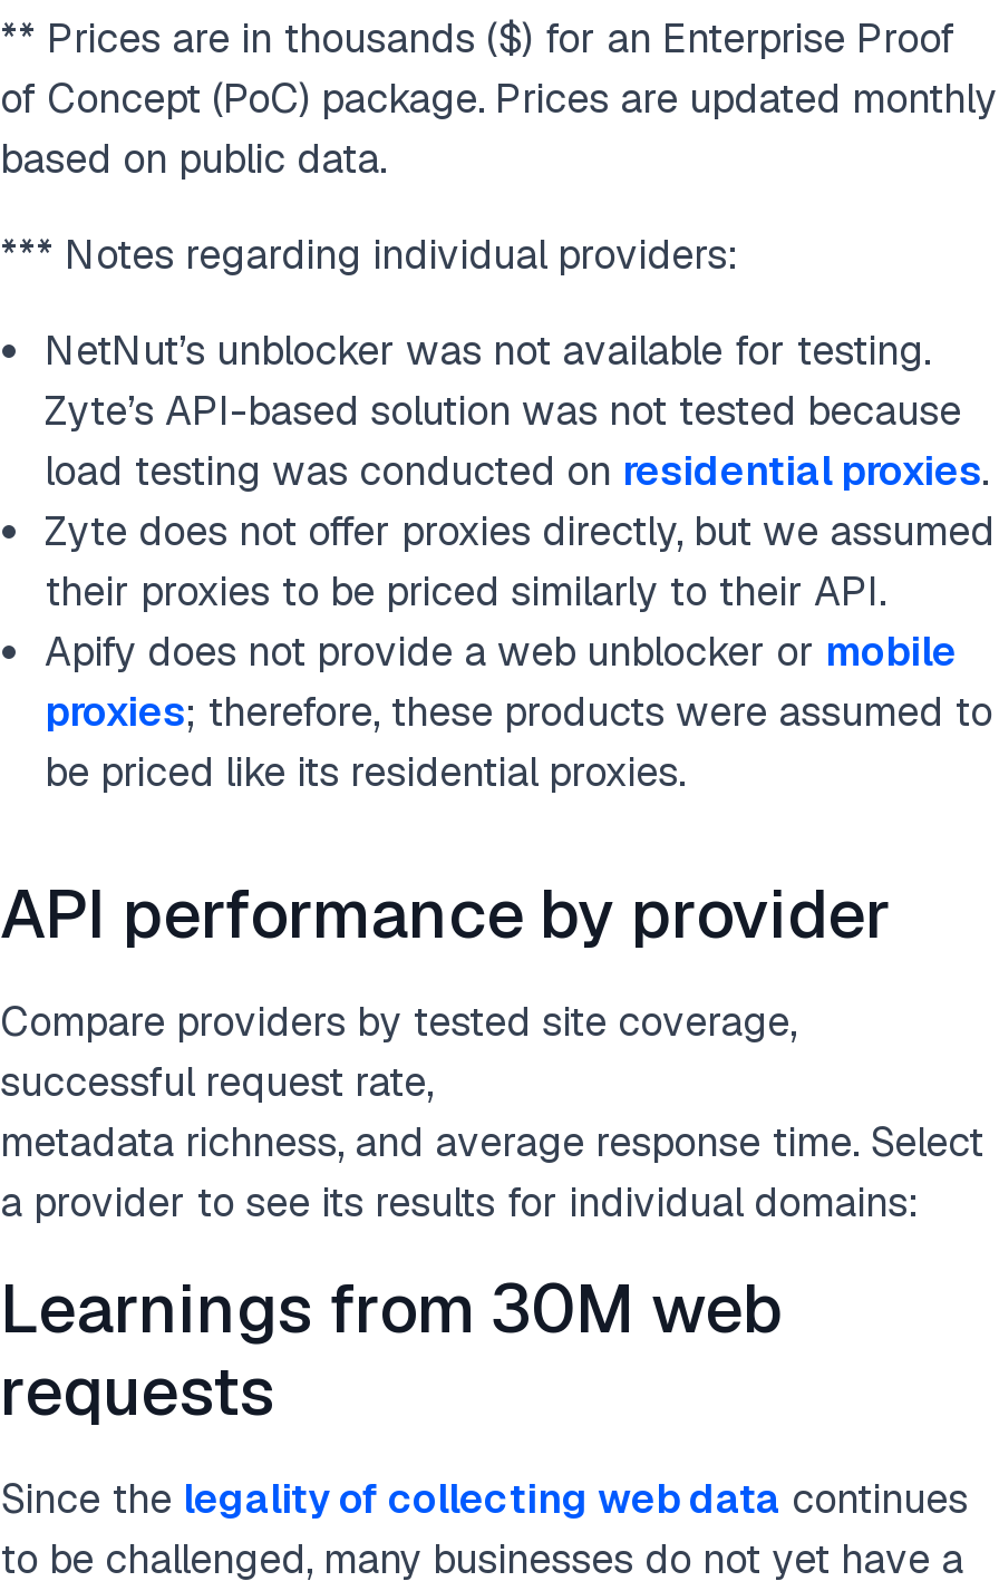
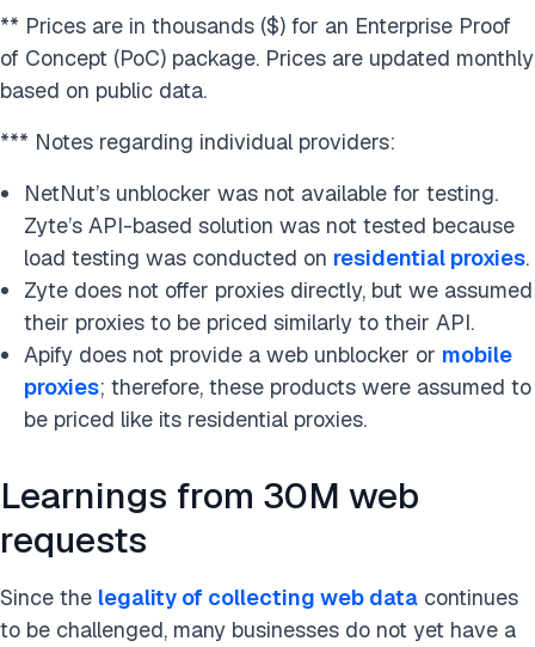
- API performance by provider
- Compare providers by tested site coverage,
- successful request rate,
- metadata richness, and average response time. Select
- a provider to see its results for individual domains:
